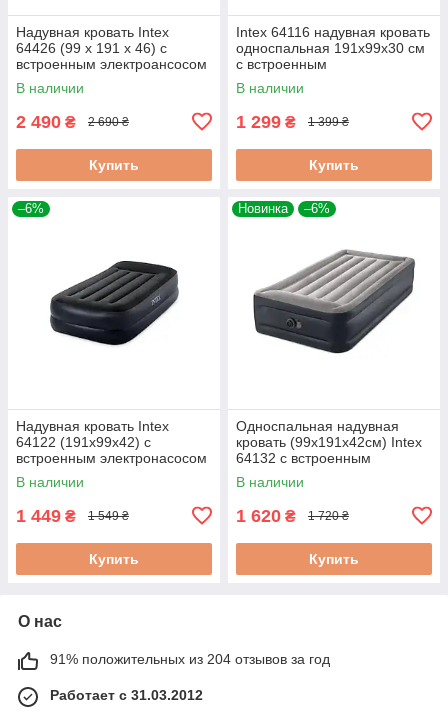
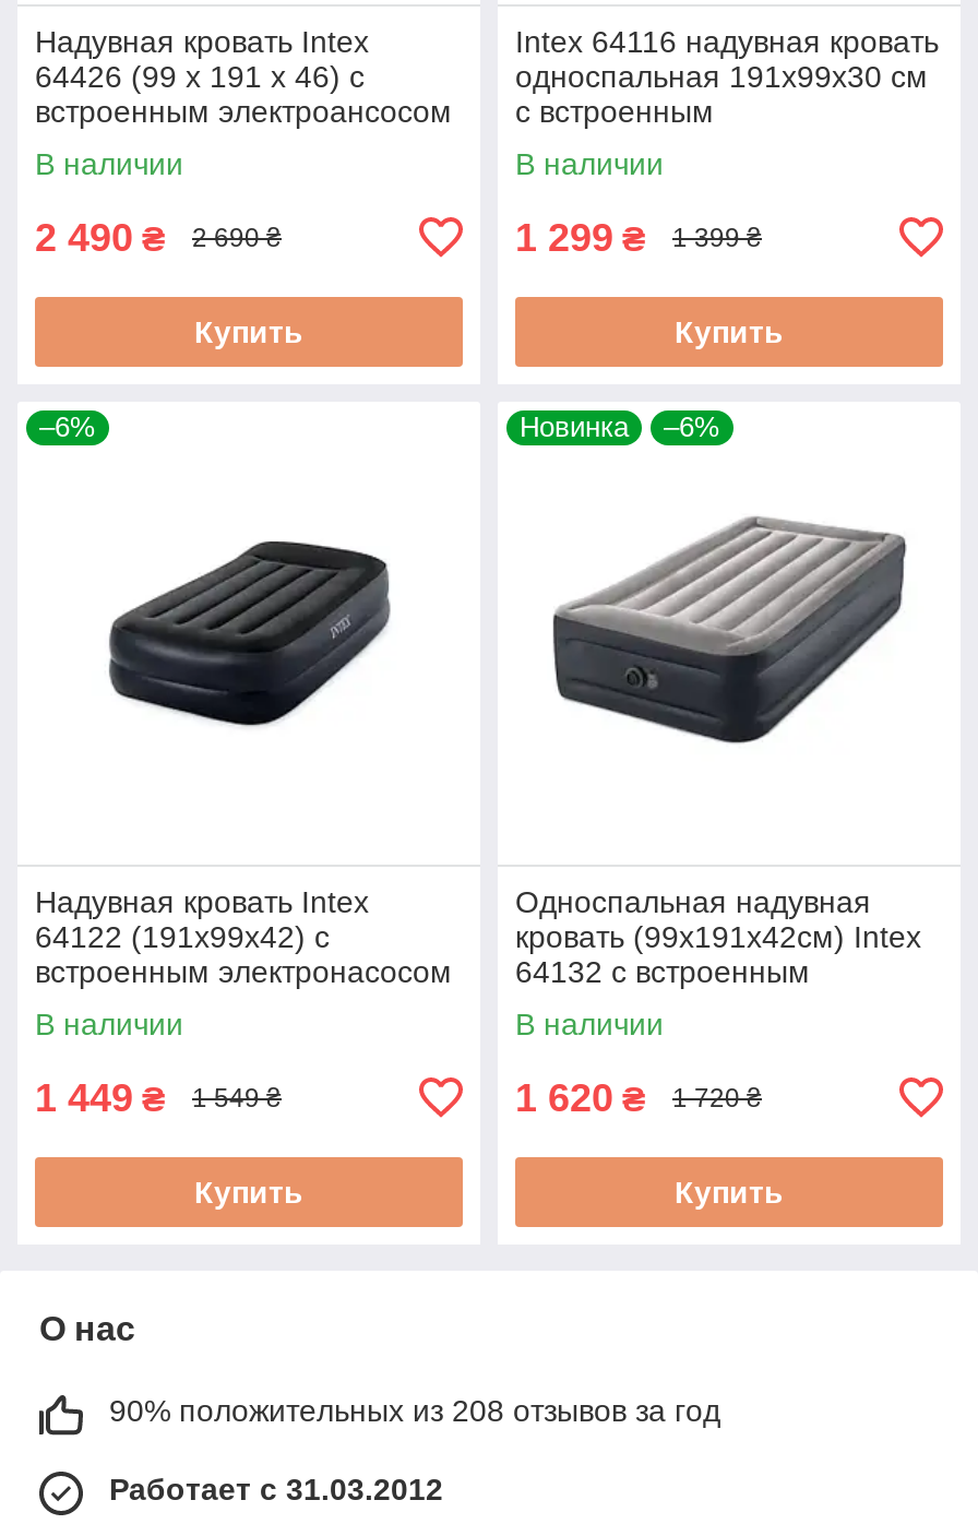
- 91% положительных из 204 отзывов за год
+ 90% положительных из 208 отзывов за год
